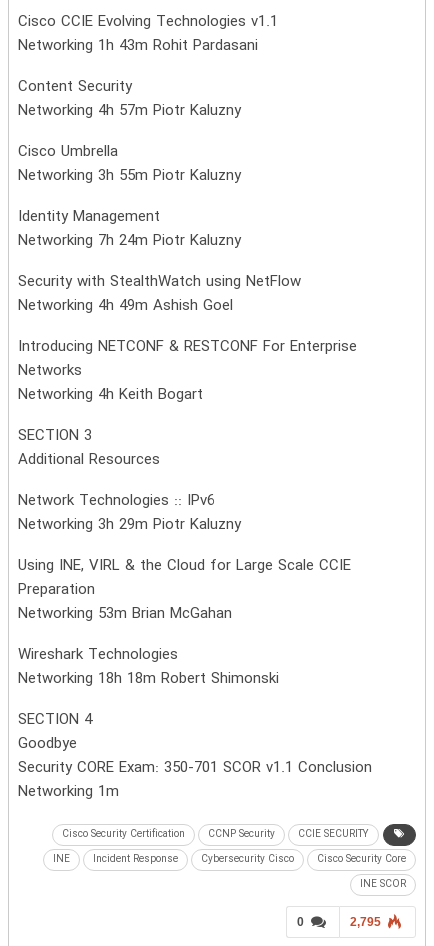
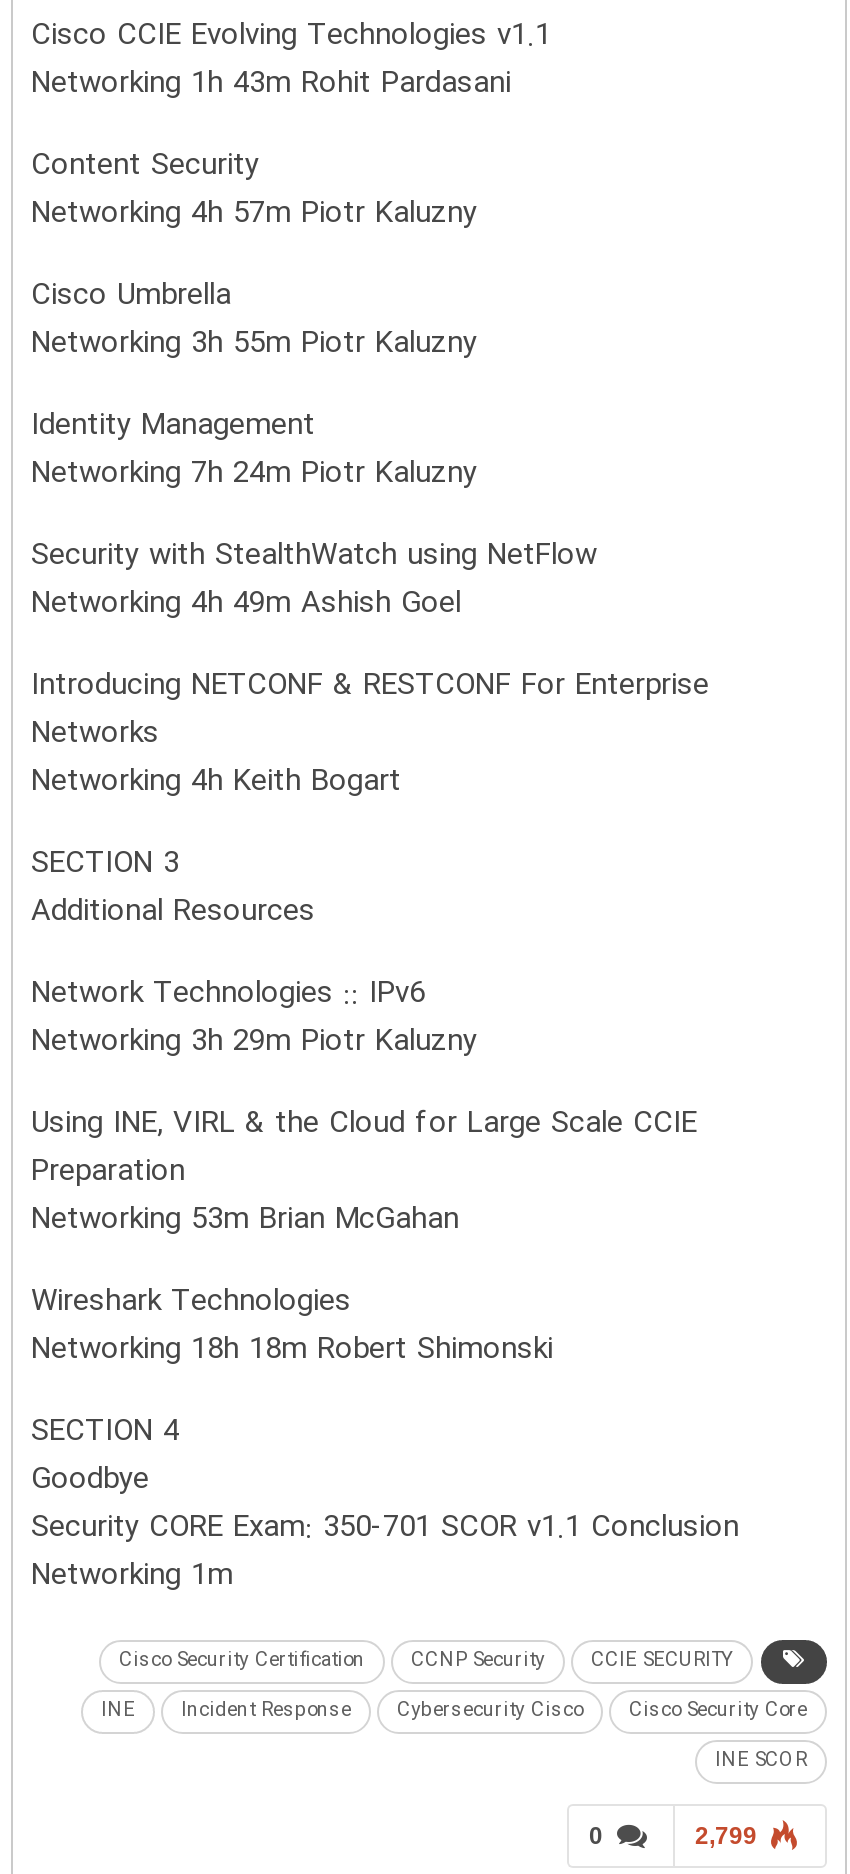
- 2,795
+ 2,799
